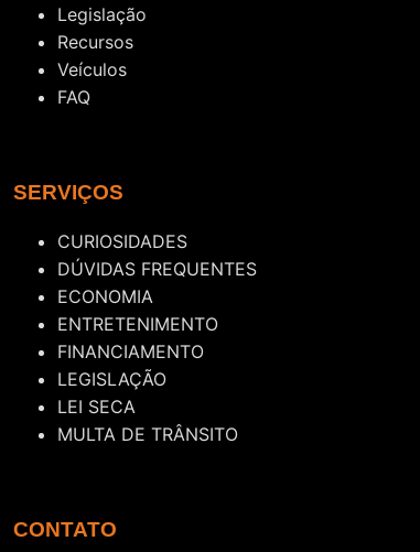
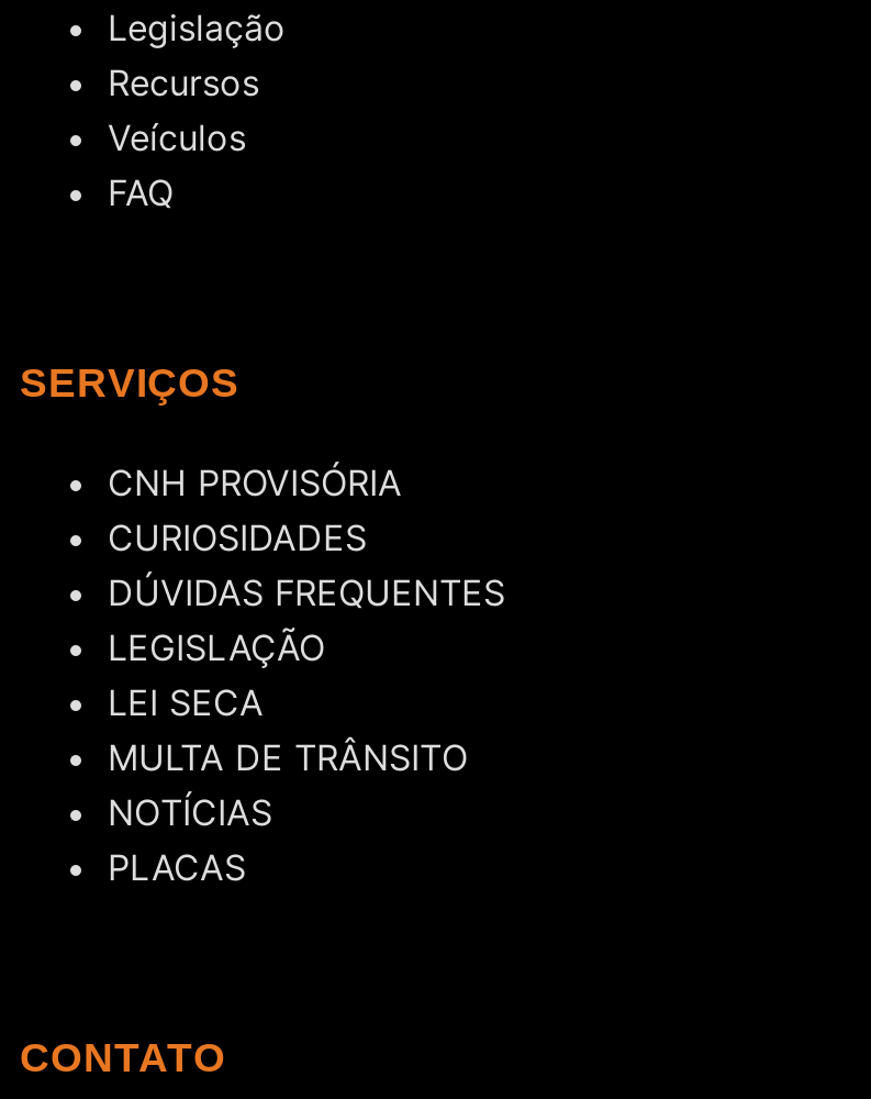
+ CNH PROVISÓRIA

moved down: CURIOSIDADES | DÚVIDAS FREQUENTES

- ECONOMIA
- ENTRETENIMENTO
- FINANCIAMENTO

moved up: LEGISLAÇÃO | LEI SECA | MULTA DE TRÂNSITO

+ NOTÍCIAS
+ PLACAS
